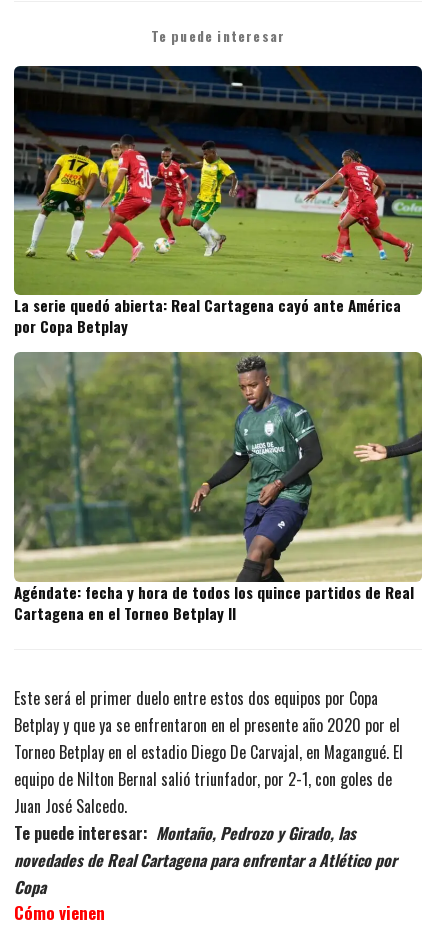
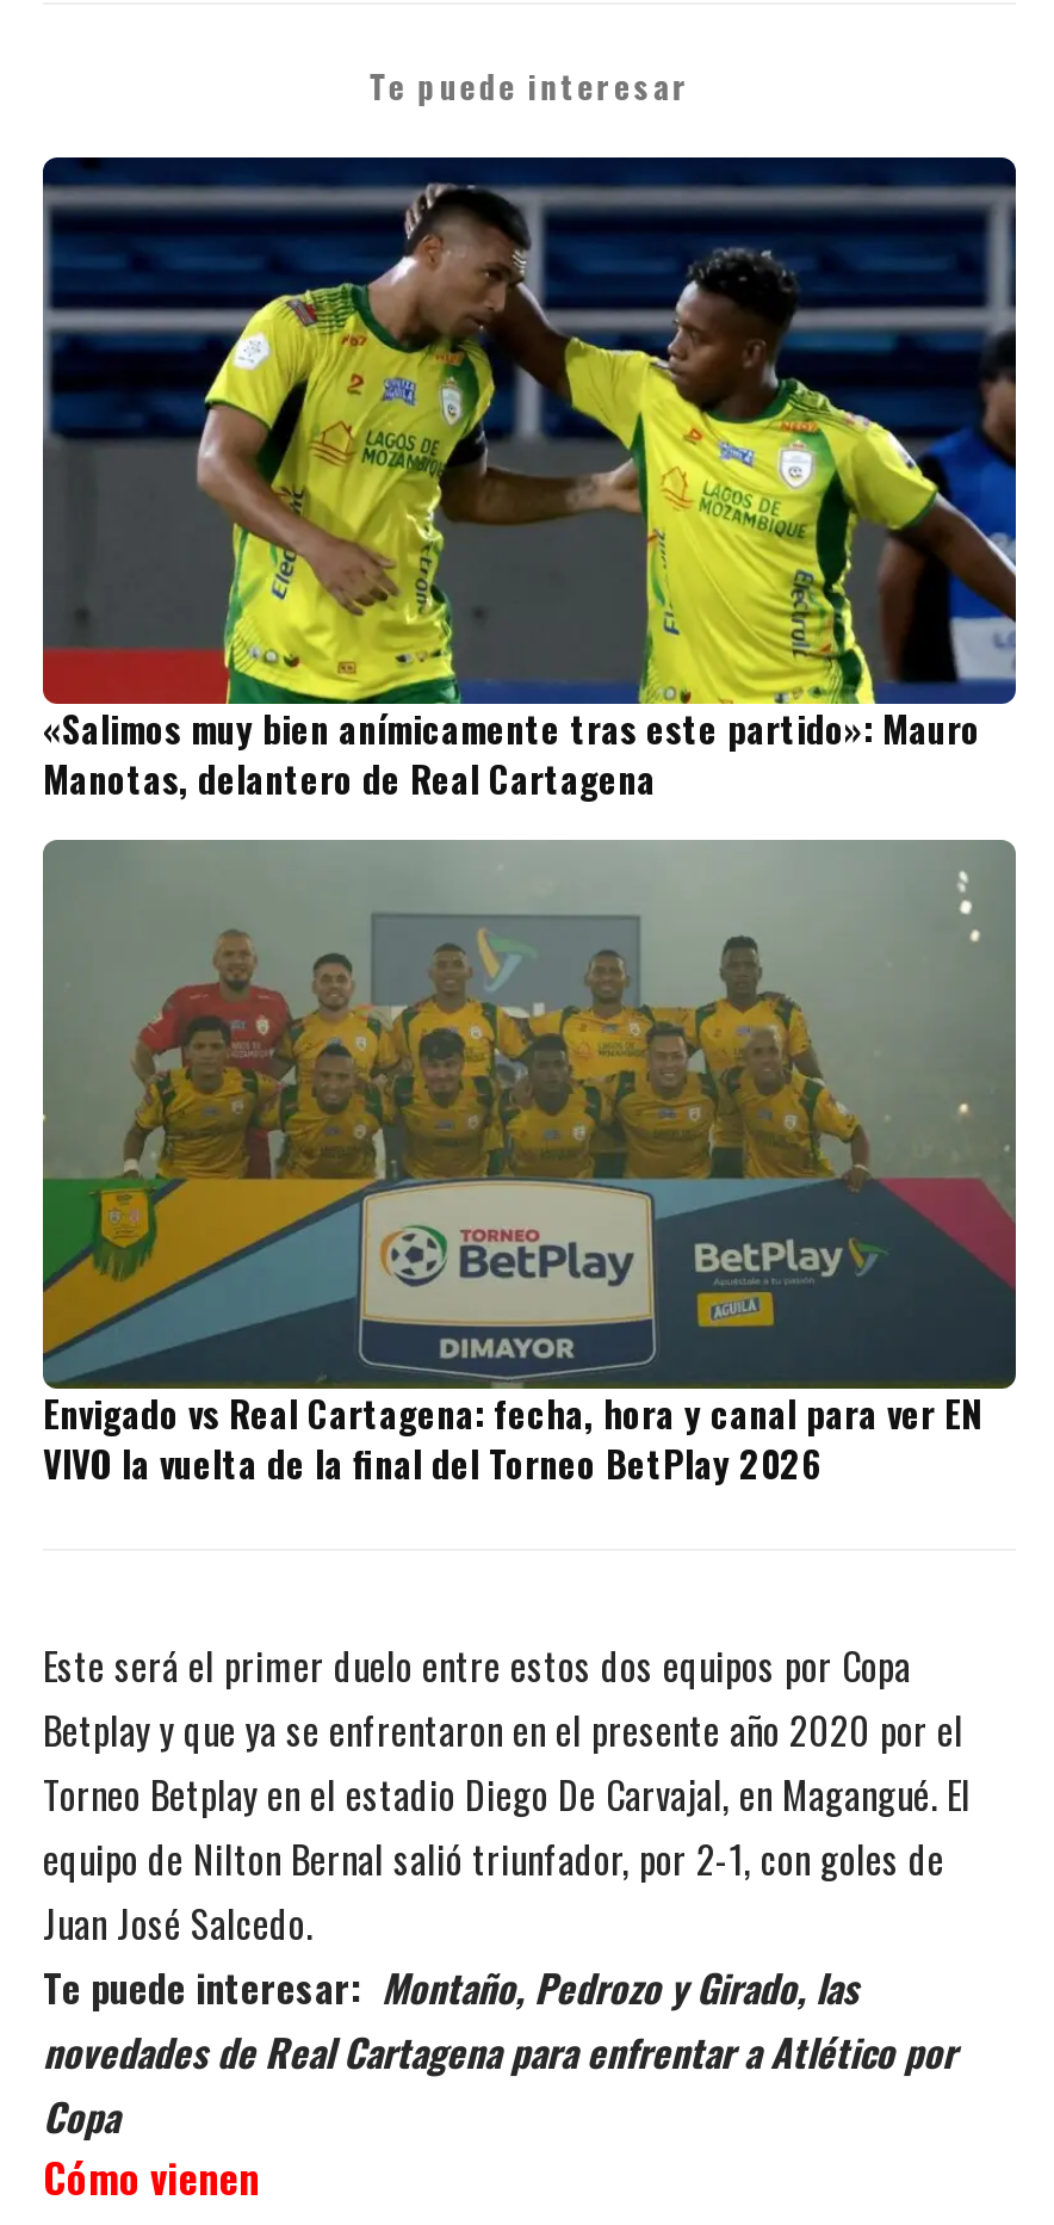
- [image]
- La serie quedó abierta: Real Cartagena cayó ante América
- por Copa Betplay
+ [image]
+ «Salimos muy bien anímicamente tras este partido»: Mauro
+ Manotas, delantero de Real Cartagena

- [image]
- Agéndate: fecha y hora de todos los quince partidos de Real
- Cartagena en el Torneo Betplay II
+ [image]
+ Envigado vs Real Cartagena: fecha, hora y canal para ver EN
+ VIVO la vuelta de la final del Torneo BetPlay 2026
